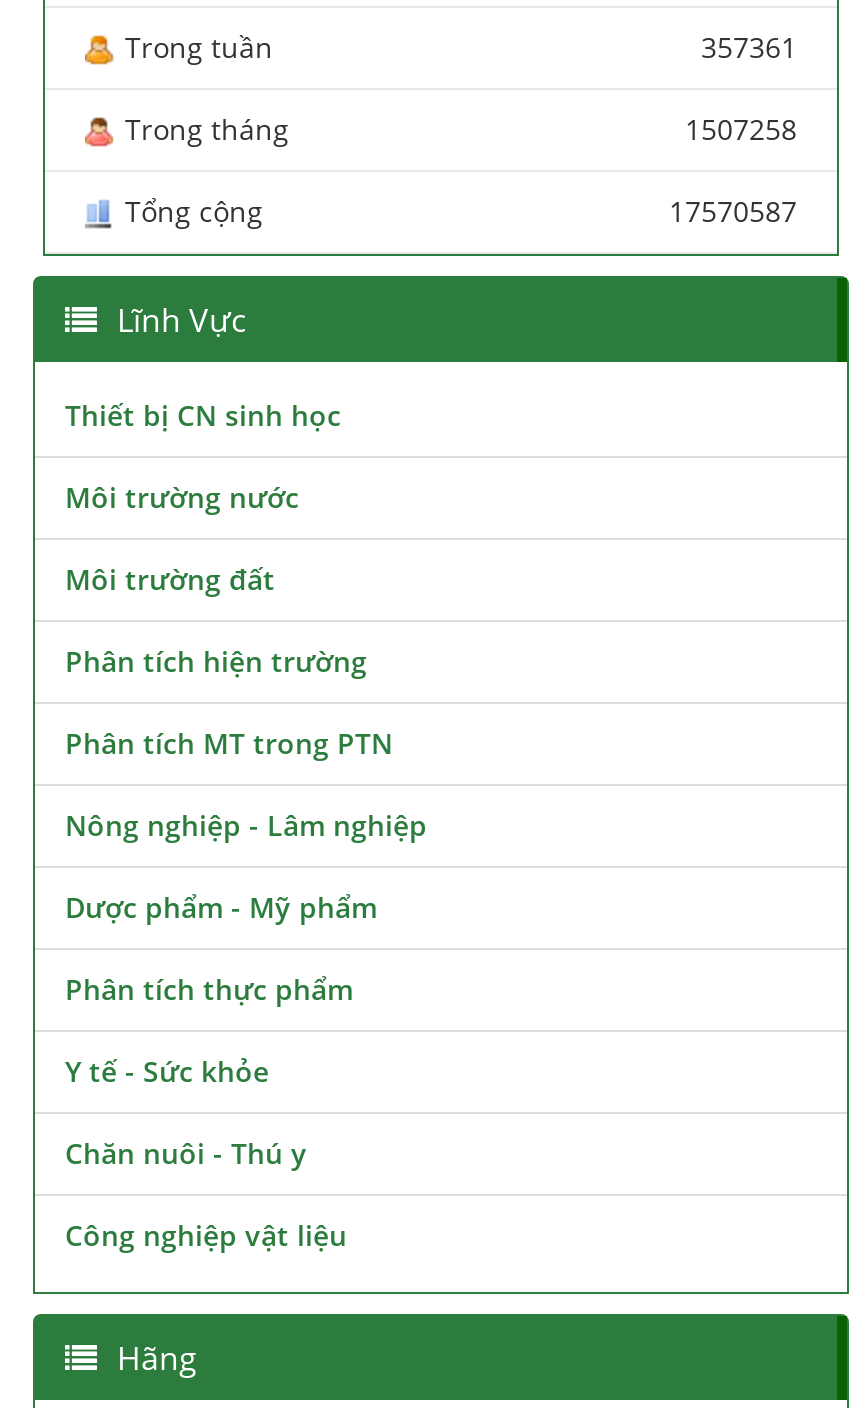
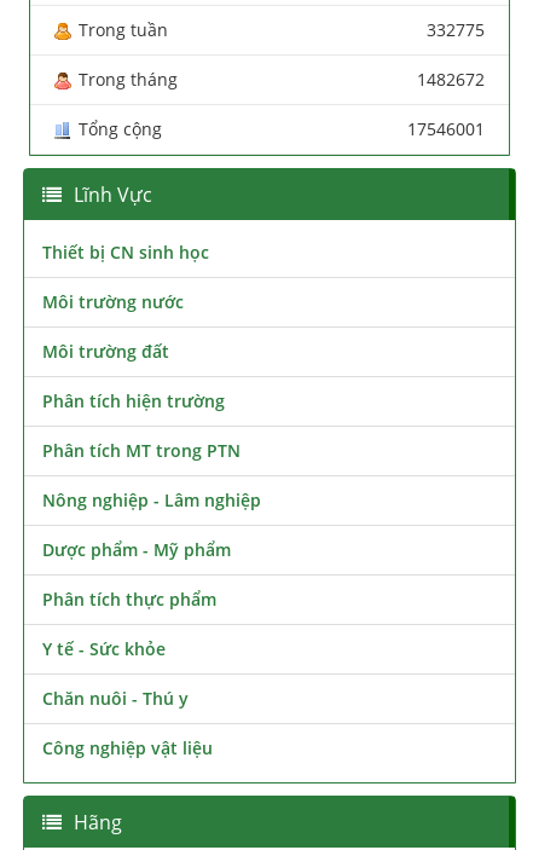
- 357361
+ 332775

- 1507258
+ 1482672

- 17570587
+ 17546001
